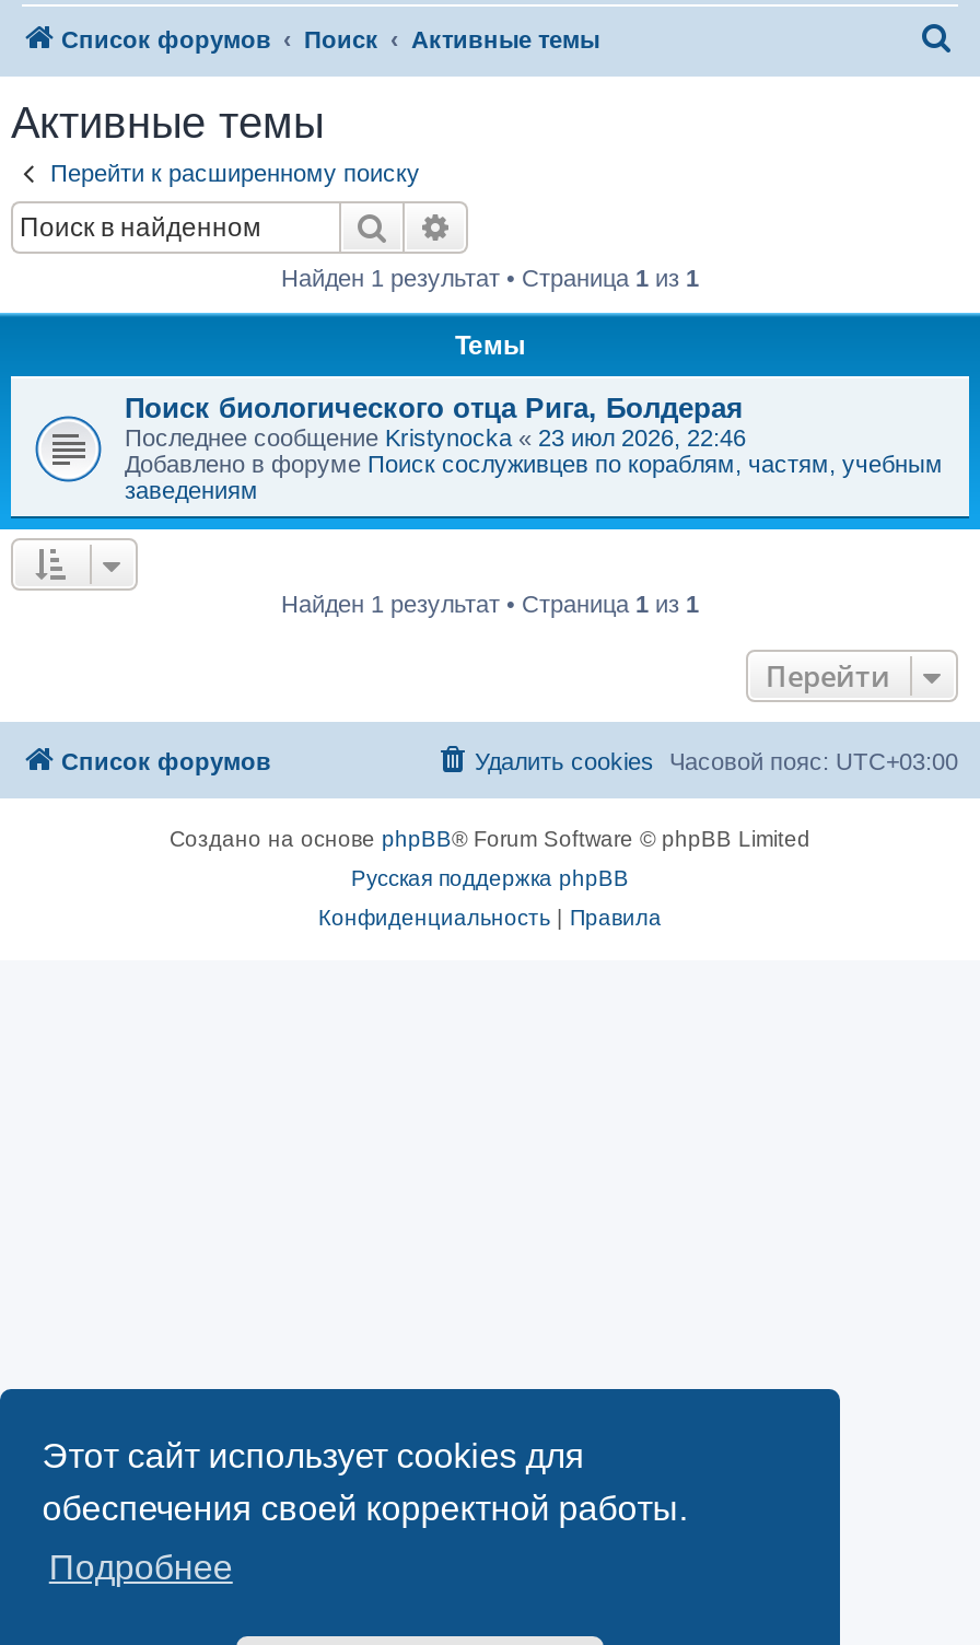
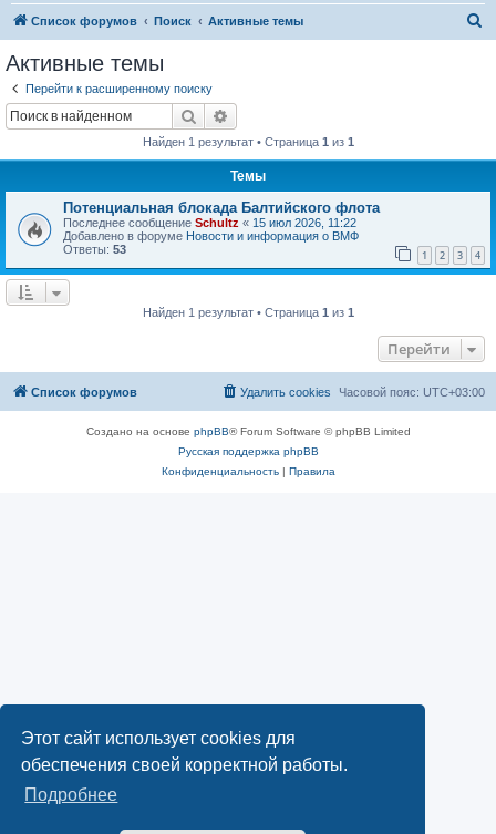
- Поиск биологического отца Рига, Болдерая
- Последнее сообщение Kristynocka «23 июл 2026, 22:46
- Добавлено в форуме Поиск сослуживцев по кораблям, частям, учебным
- заведениям
+ Потенциальная блокада Балтийского флота
+ Последнее сообщение Schultz «15 июл 2026, 11:22
+ Добавлено в форуме Новости и информация о ВМФ
+ Ответы: 53
+ 1
+ 2
+ 3
+ 4
